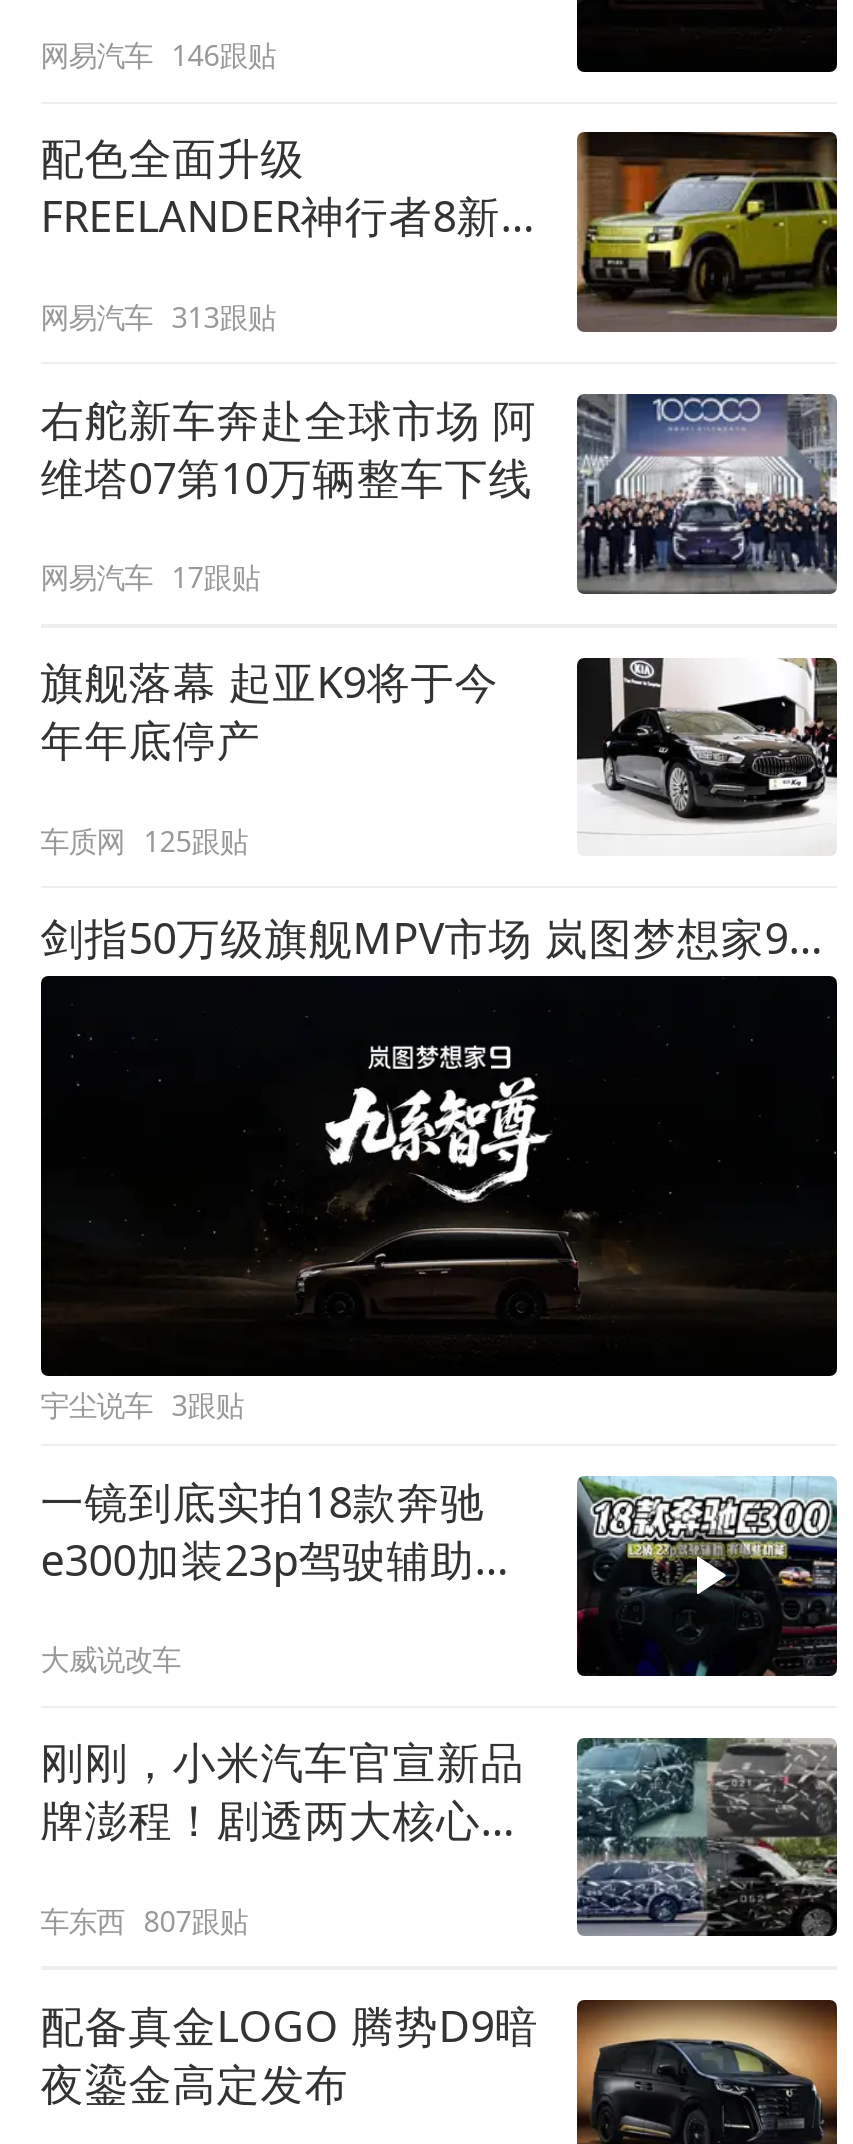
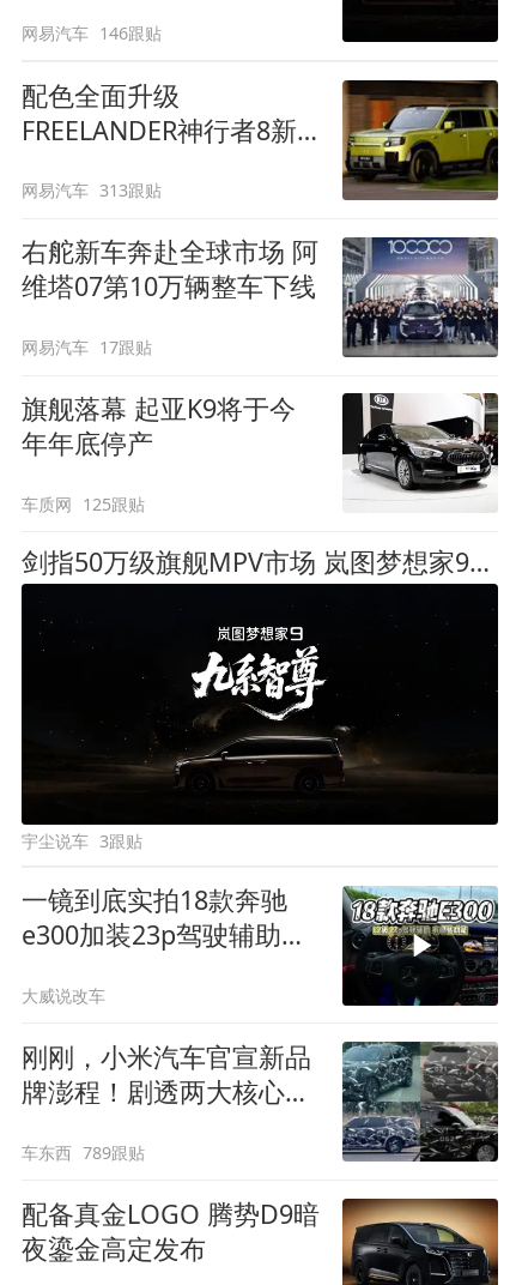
- 车东西 807跟贴
+ 车东西 789跟贴
